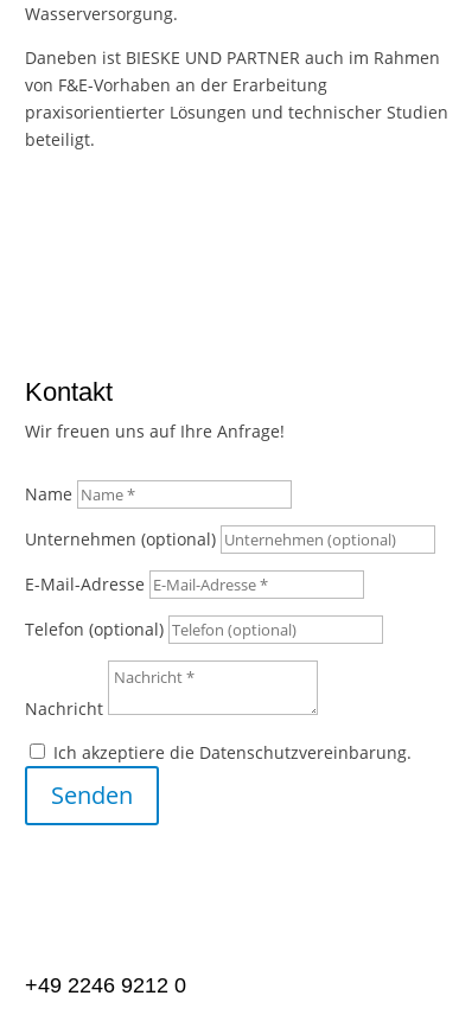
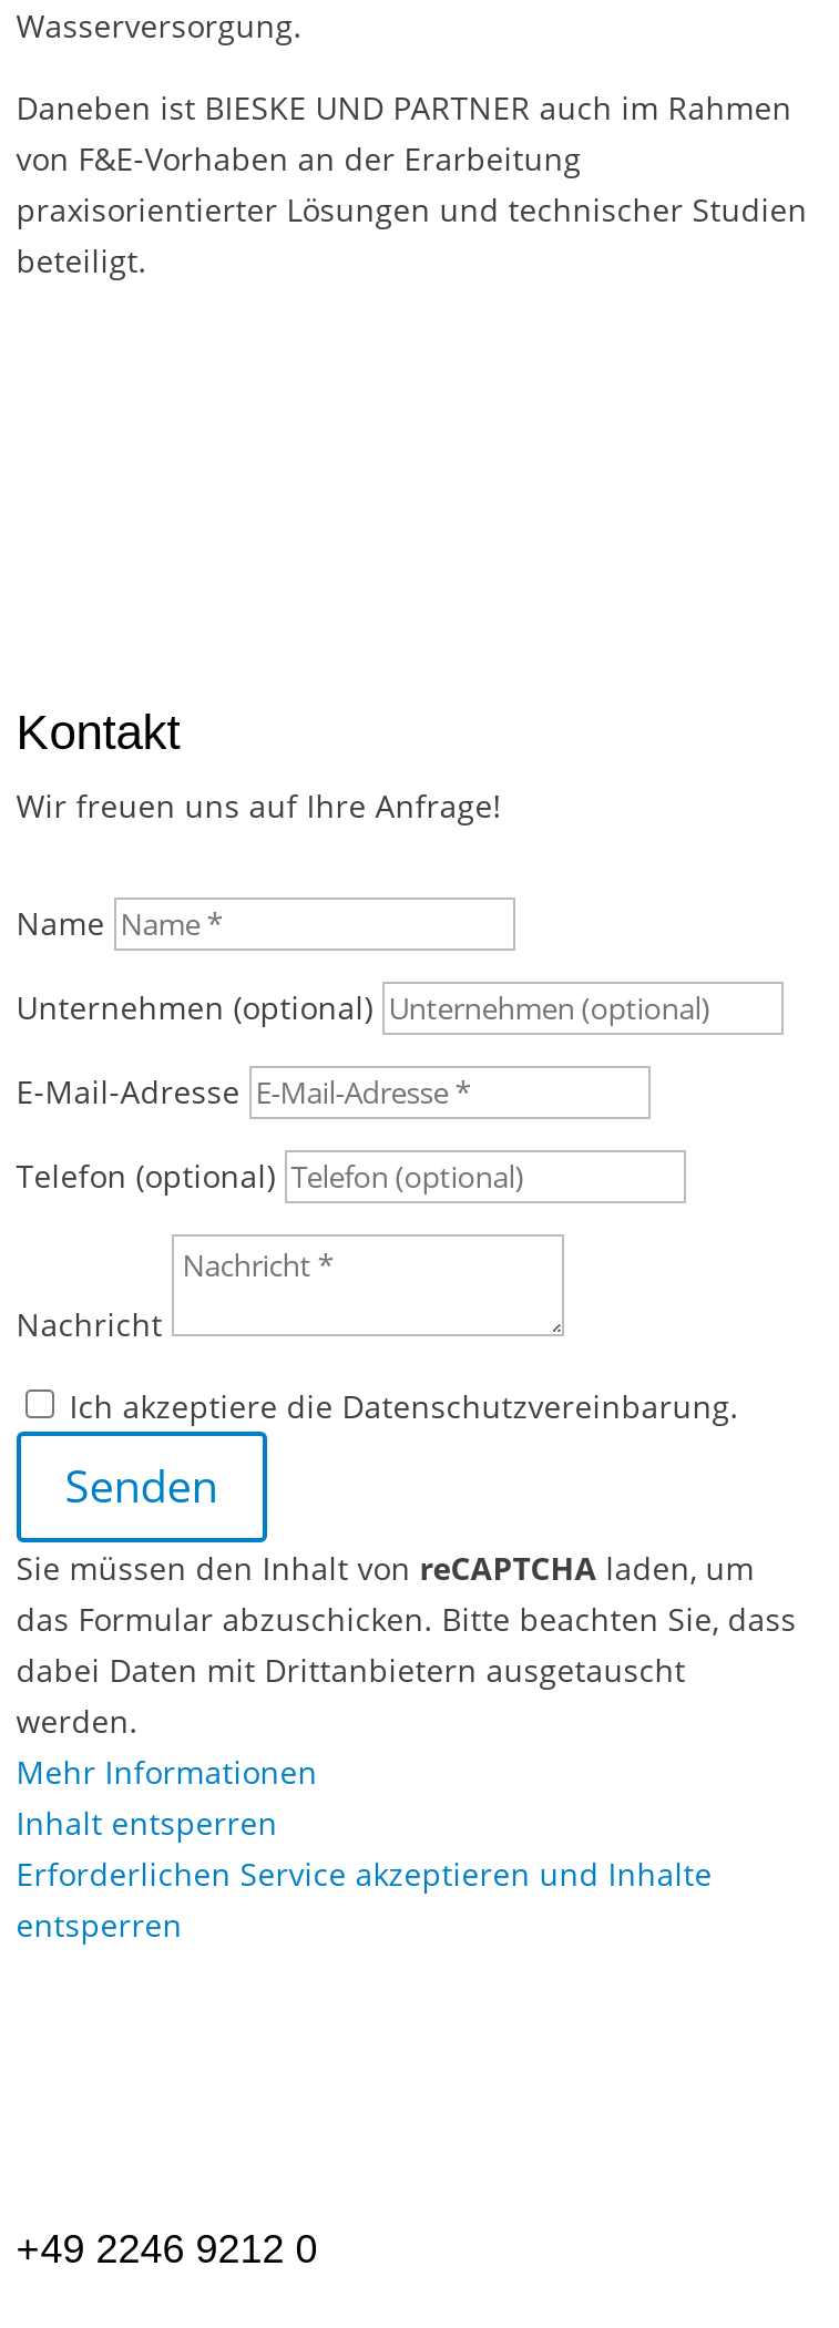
+ Sie müssen den Inhalt von reCAPTCHA laden, um
+ das Formular abzuschicken. Bitte beachten Sie, dass
+ dabei Daten mit Drittanbietern ausgetauscht
+ werden.
+ Mehr Informationen
+ Inhalt entsperren
+ Erforderlichen Service akzeptieren und Inhalte
+ entsperren
